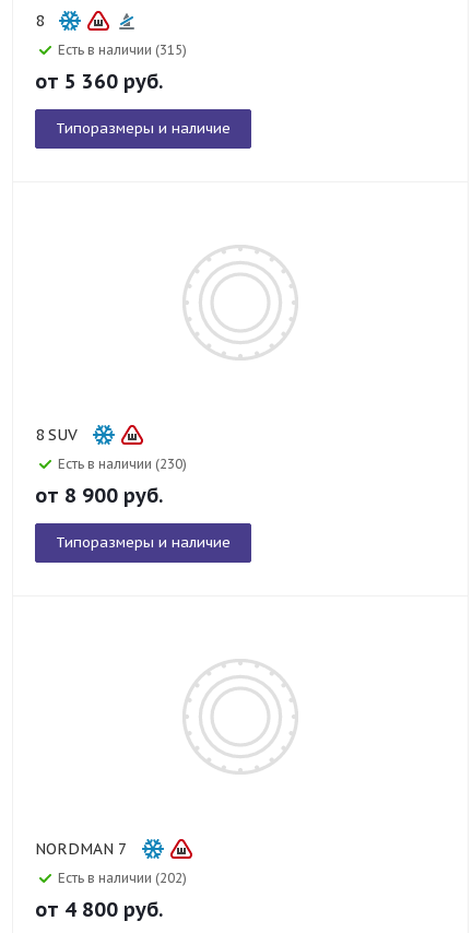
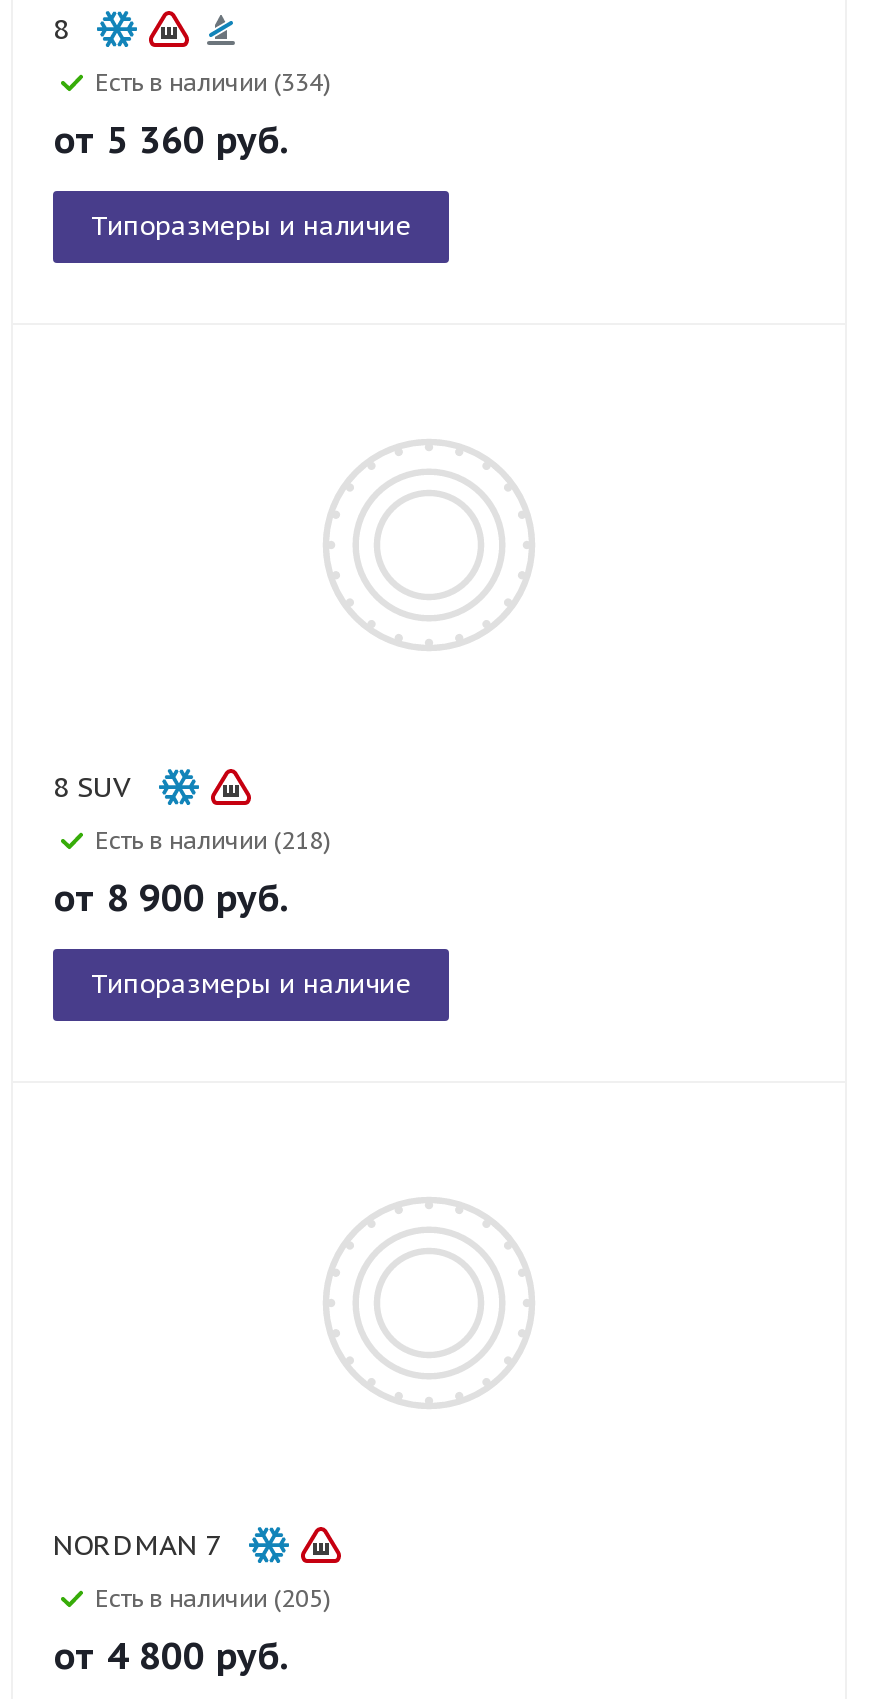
- Есть в наличии (315)
+ Есть в наличии (334)

- Есть в наличии (230)
+ Есть в наличии (218)

- Есть в наличии (202)
+ Есть в наличии (205)
